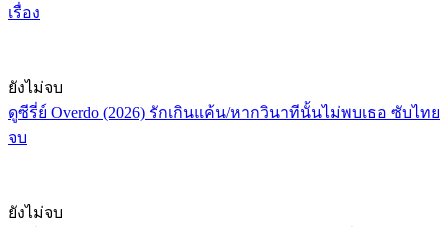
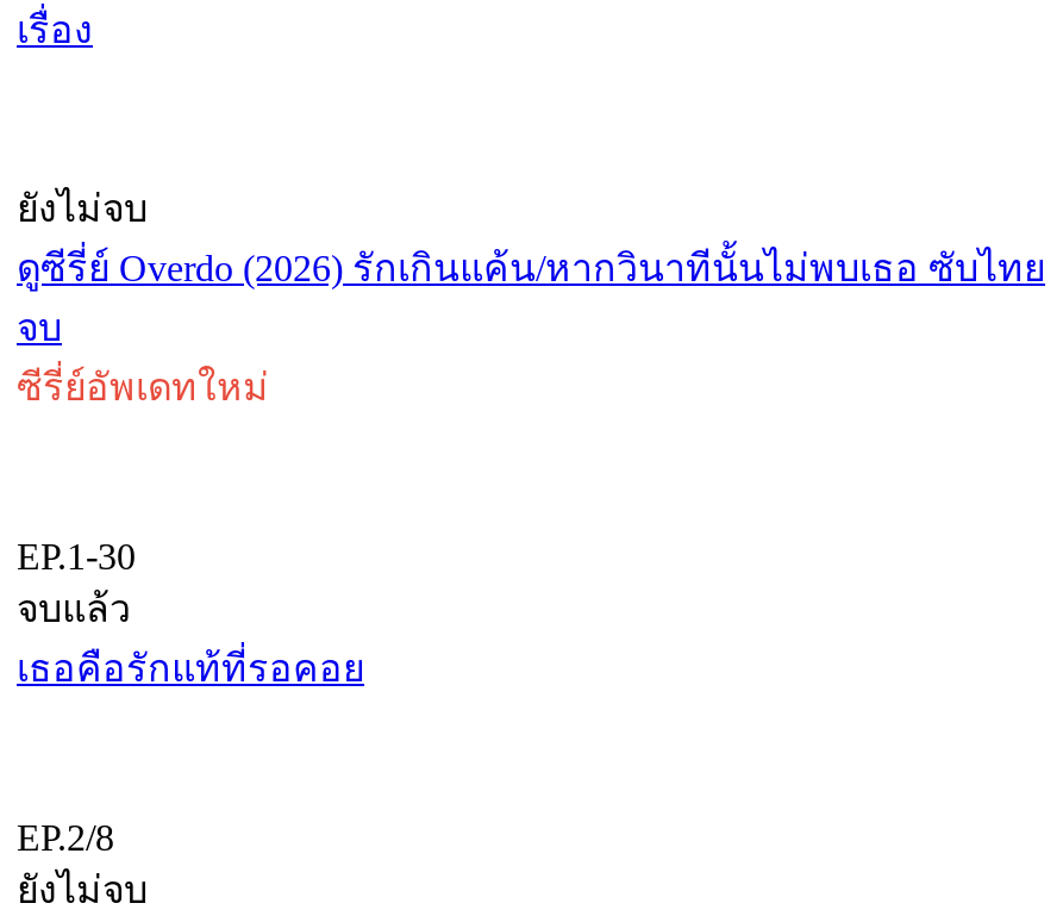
+ ซีรี่ย์อัพเดทใหม่

+ EP.1-30
+ จบแล้ว
+ เธอคือรักแท้ที่รอคอย

+ EP.2/8
